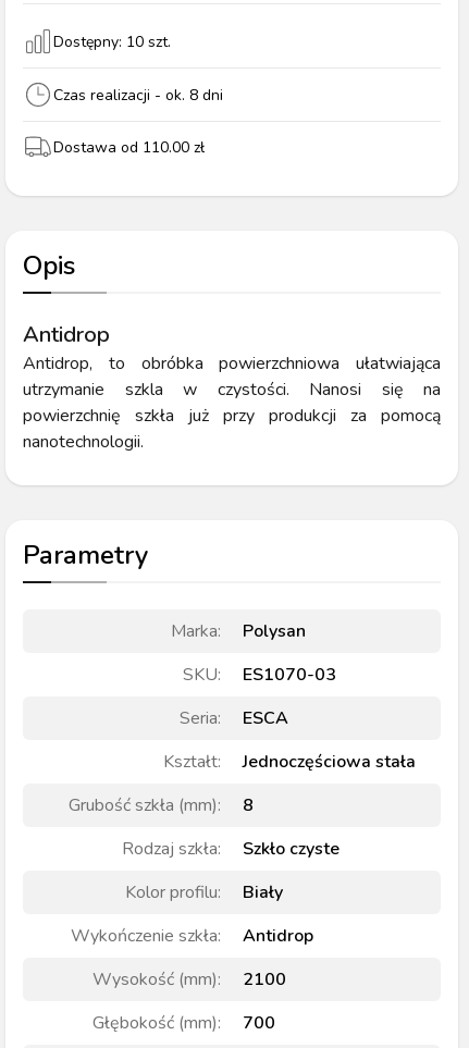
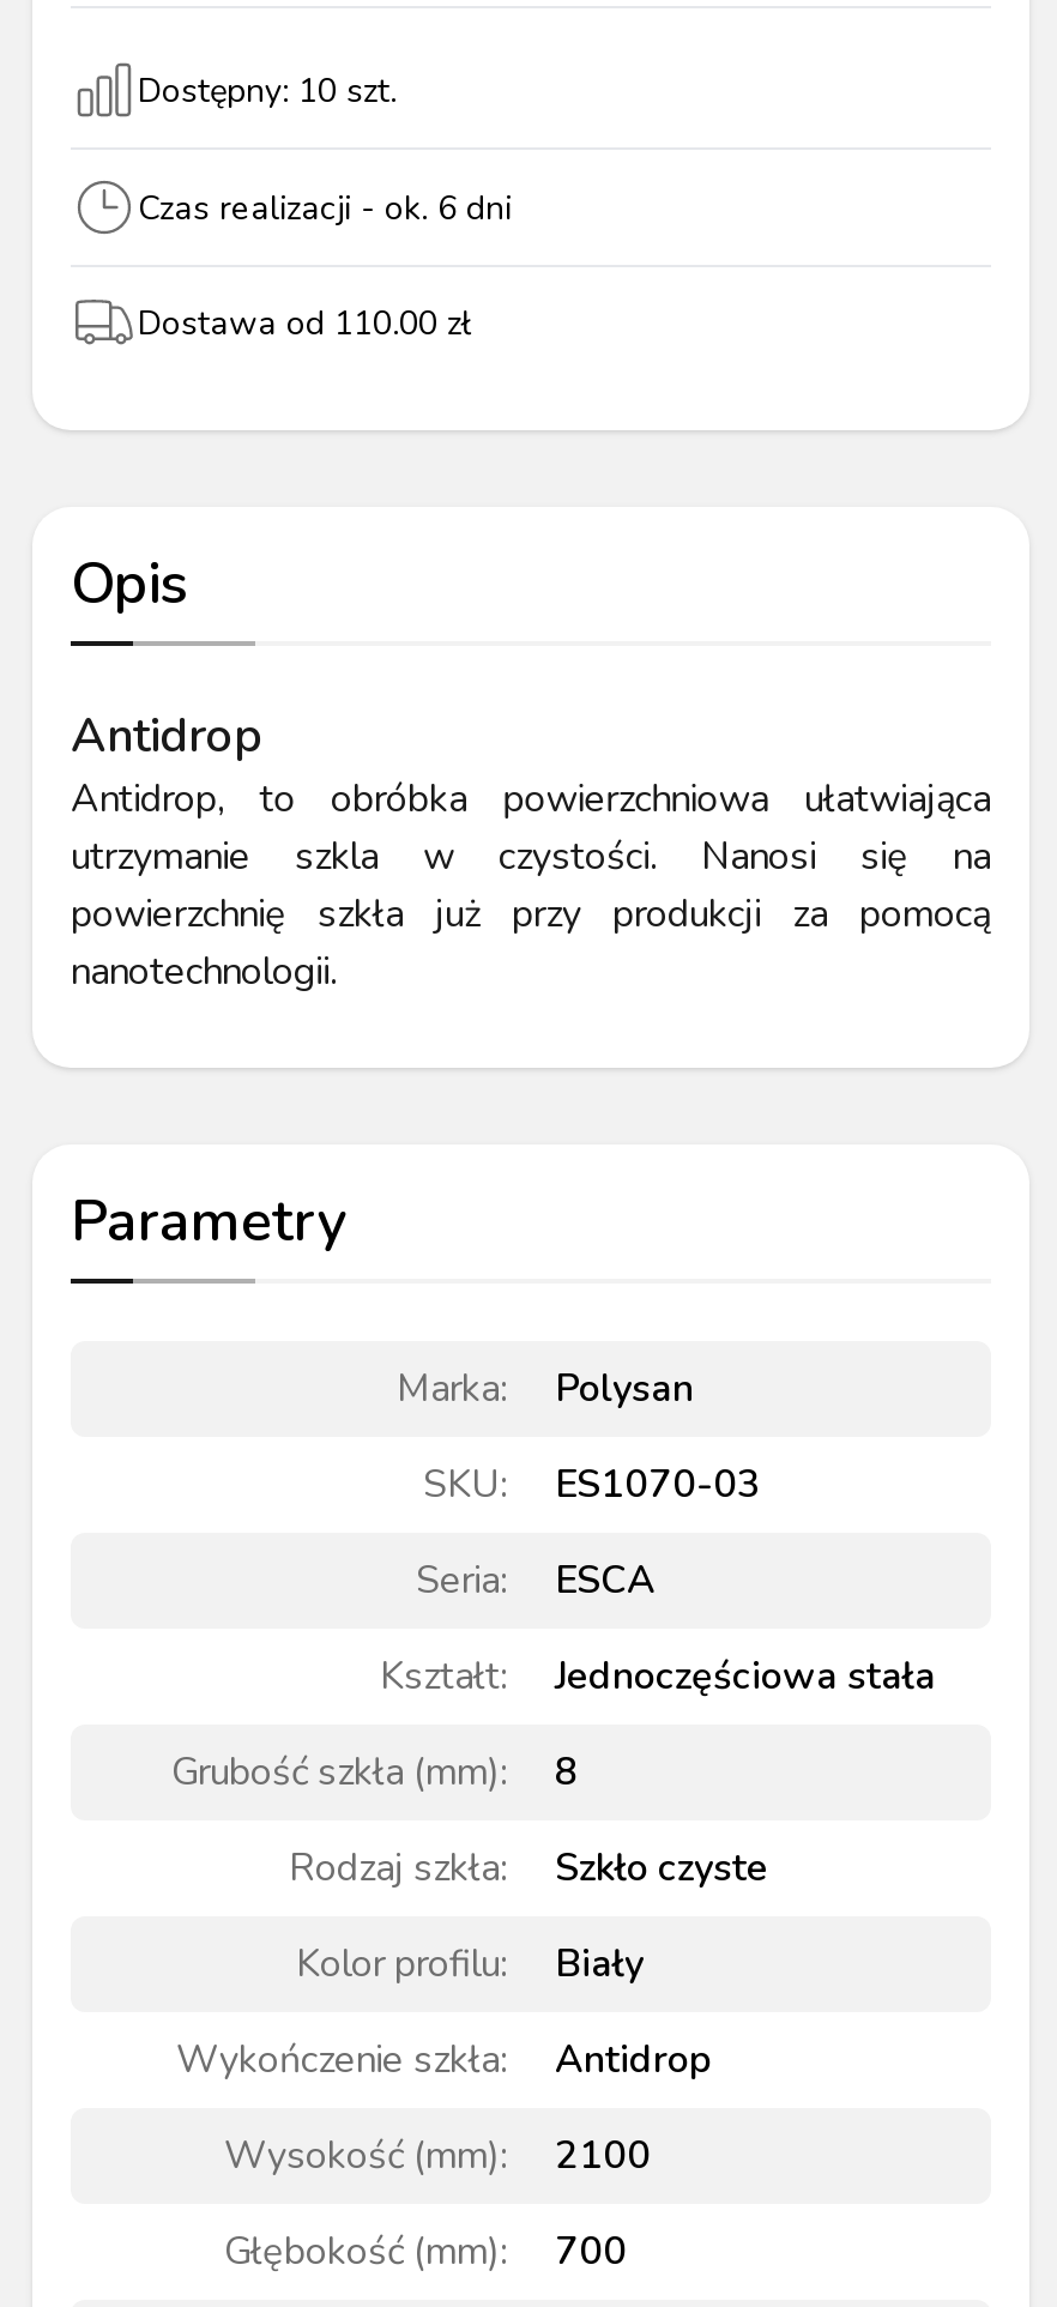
- Czas realizacji - ok. 8 dni
+ Czas realizacji - ok. 6 dni
